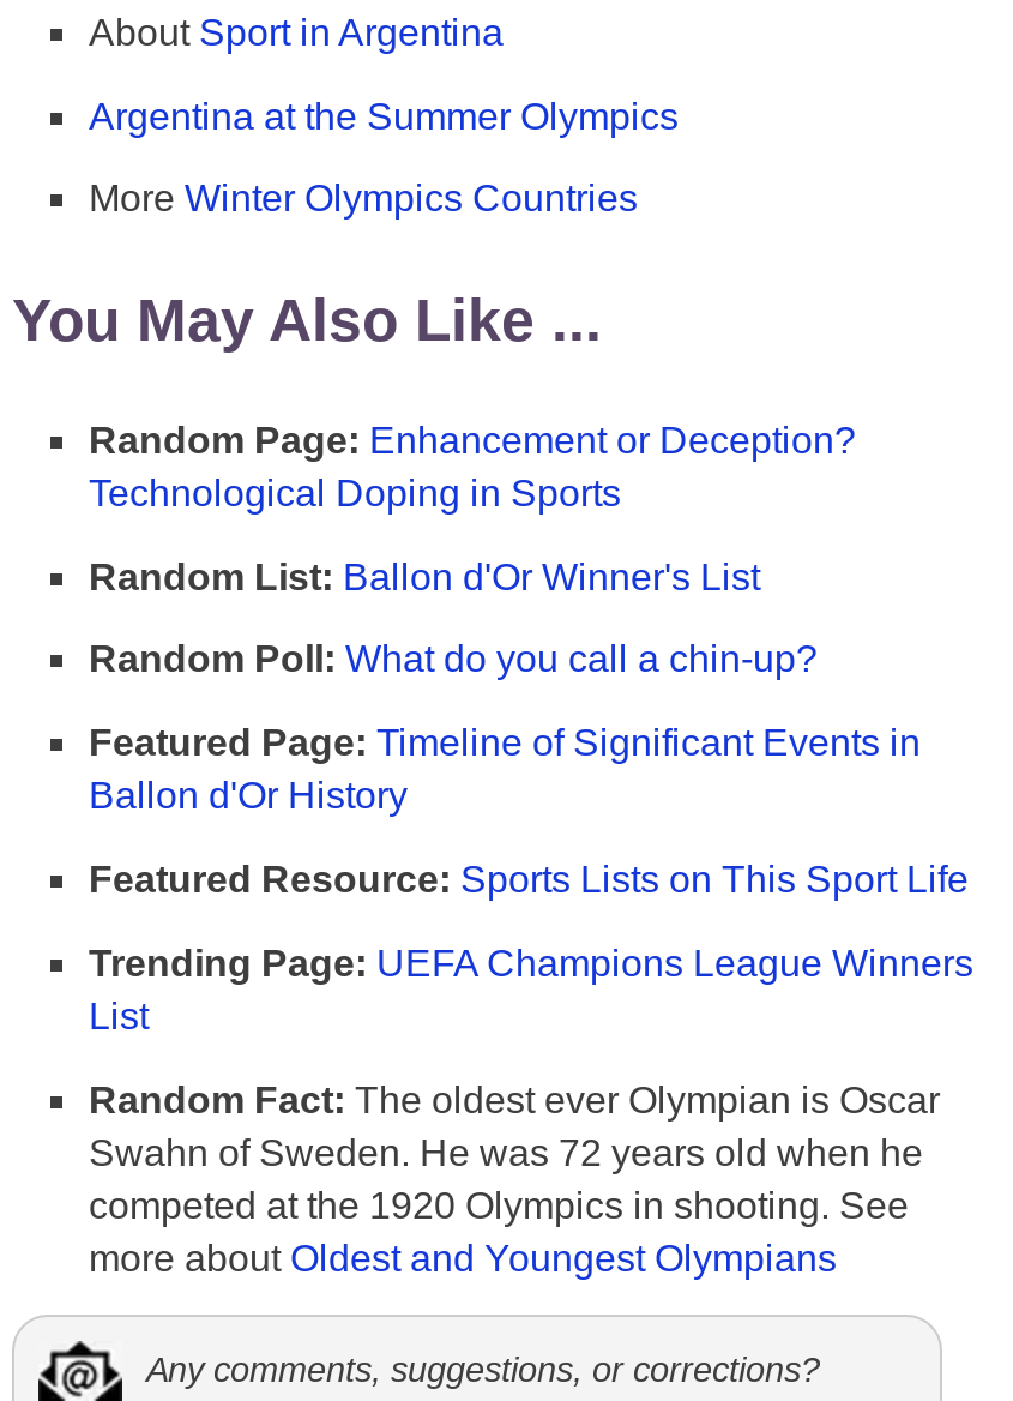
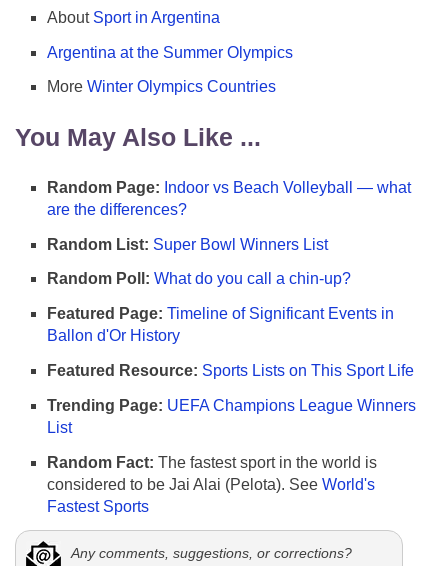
- Random Page: Enhancement or Deception?
- Technological Doping in Sports
+ Random Page: Indoor vs Beach Volleyball — what
+ are the differences?

- Random List: Ballon d'Or Winner's List
+ Random List: Super Bowl Winners List

- Random Fact: The oldest ever Olympian is Oscar
- Swahn of Sweden. He was 72 years old when he
- competed at the 1920 Olympics in shooting. See
- more about Oldest and Youngest Olympians
+ Random Fact: The fastest sport in the world is
+ considered to be Jai Alai (Pelota). See World's
+ Fastest Sports
